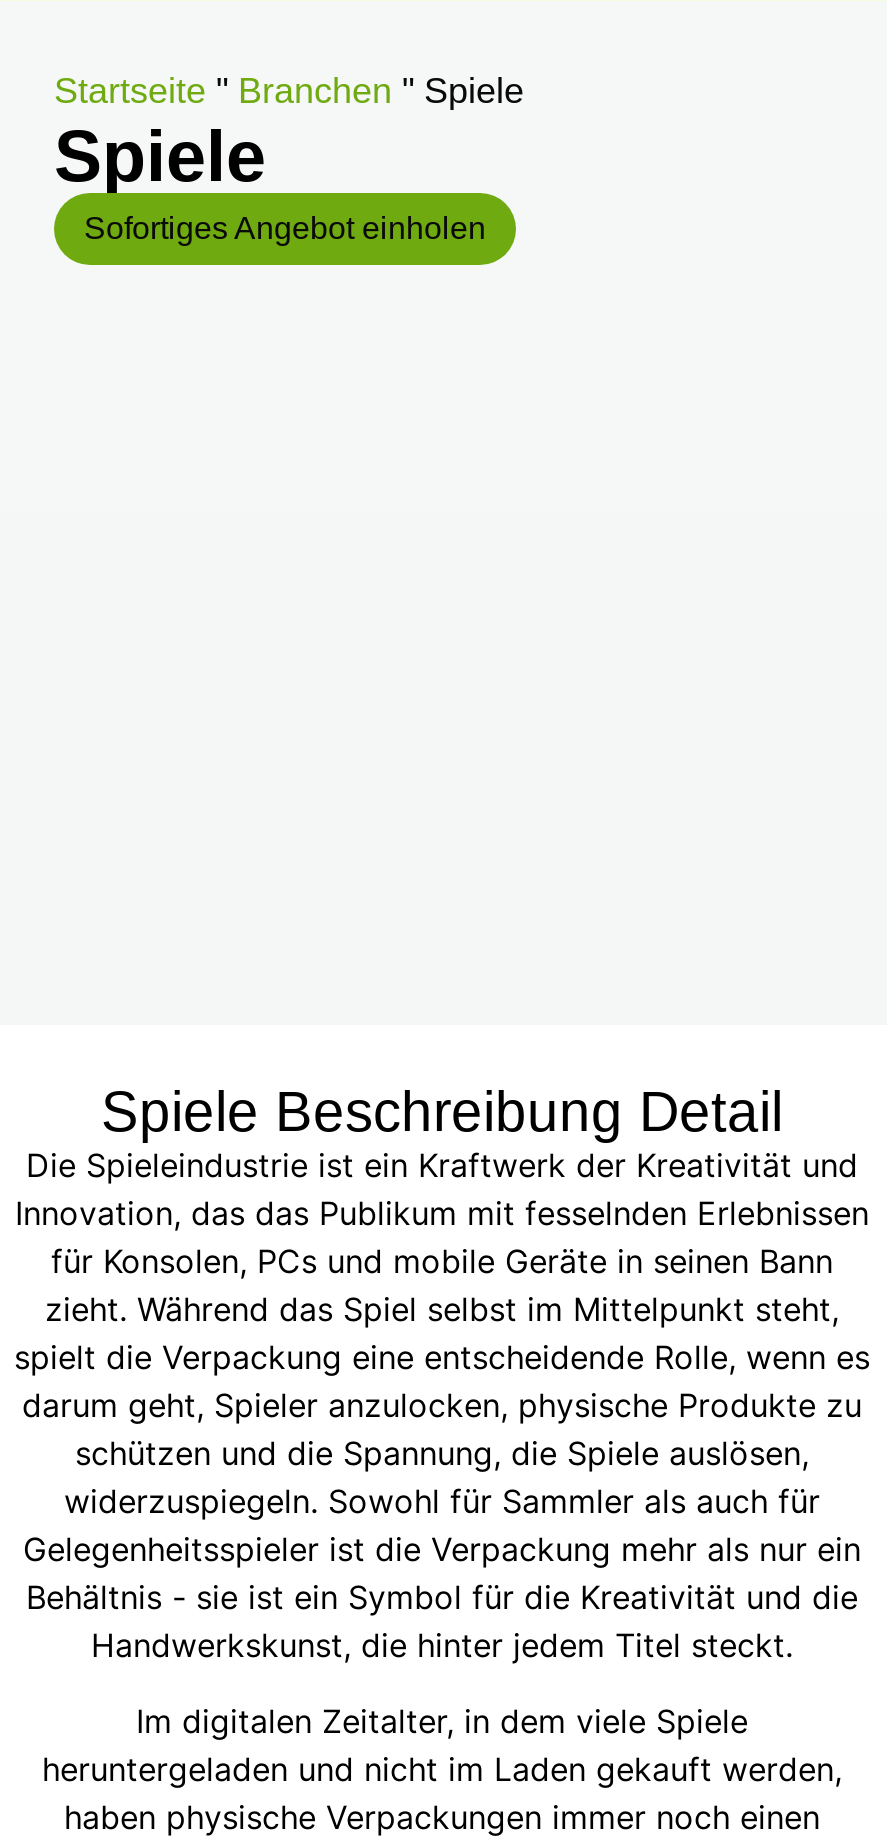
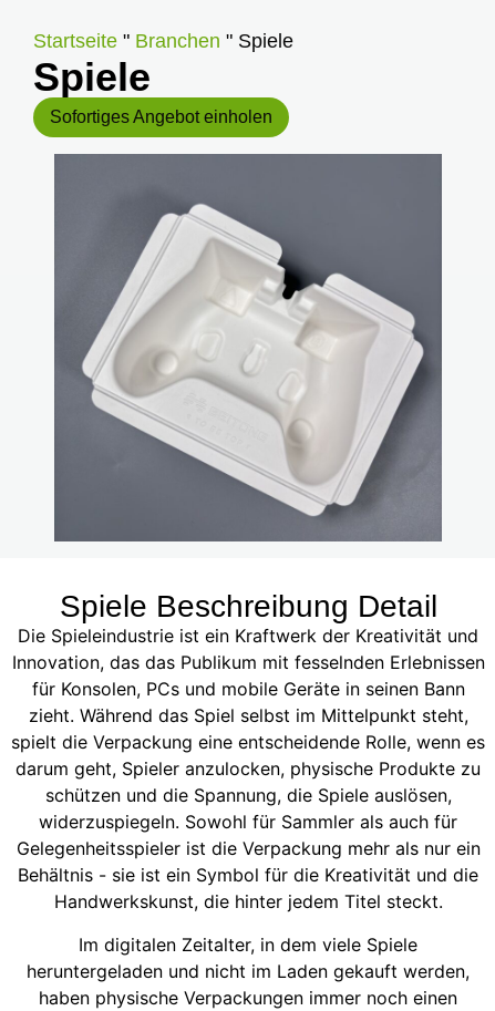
+ [image]
